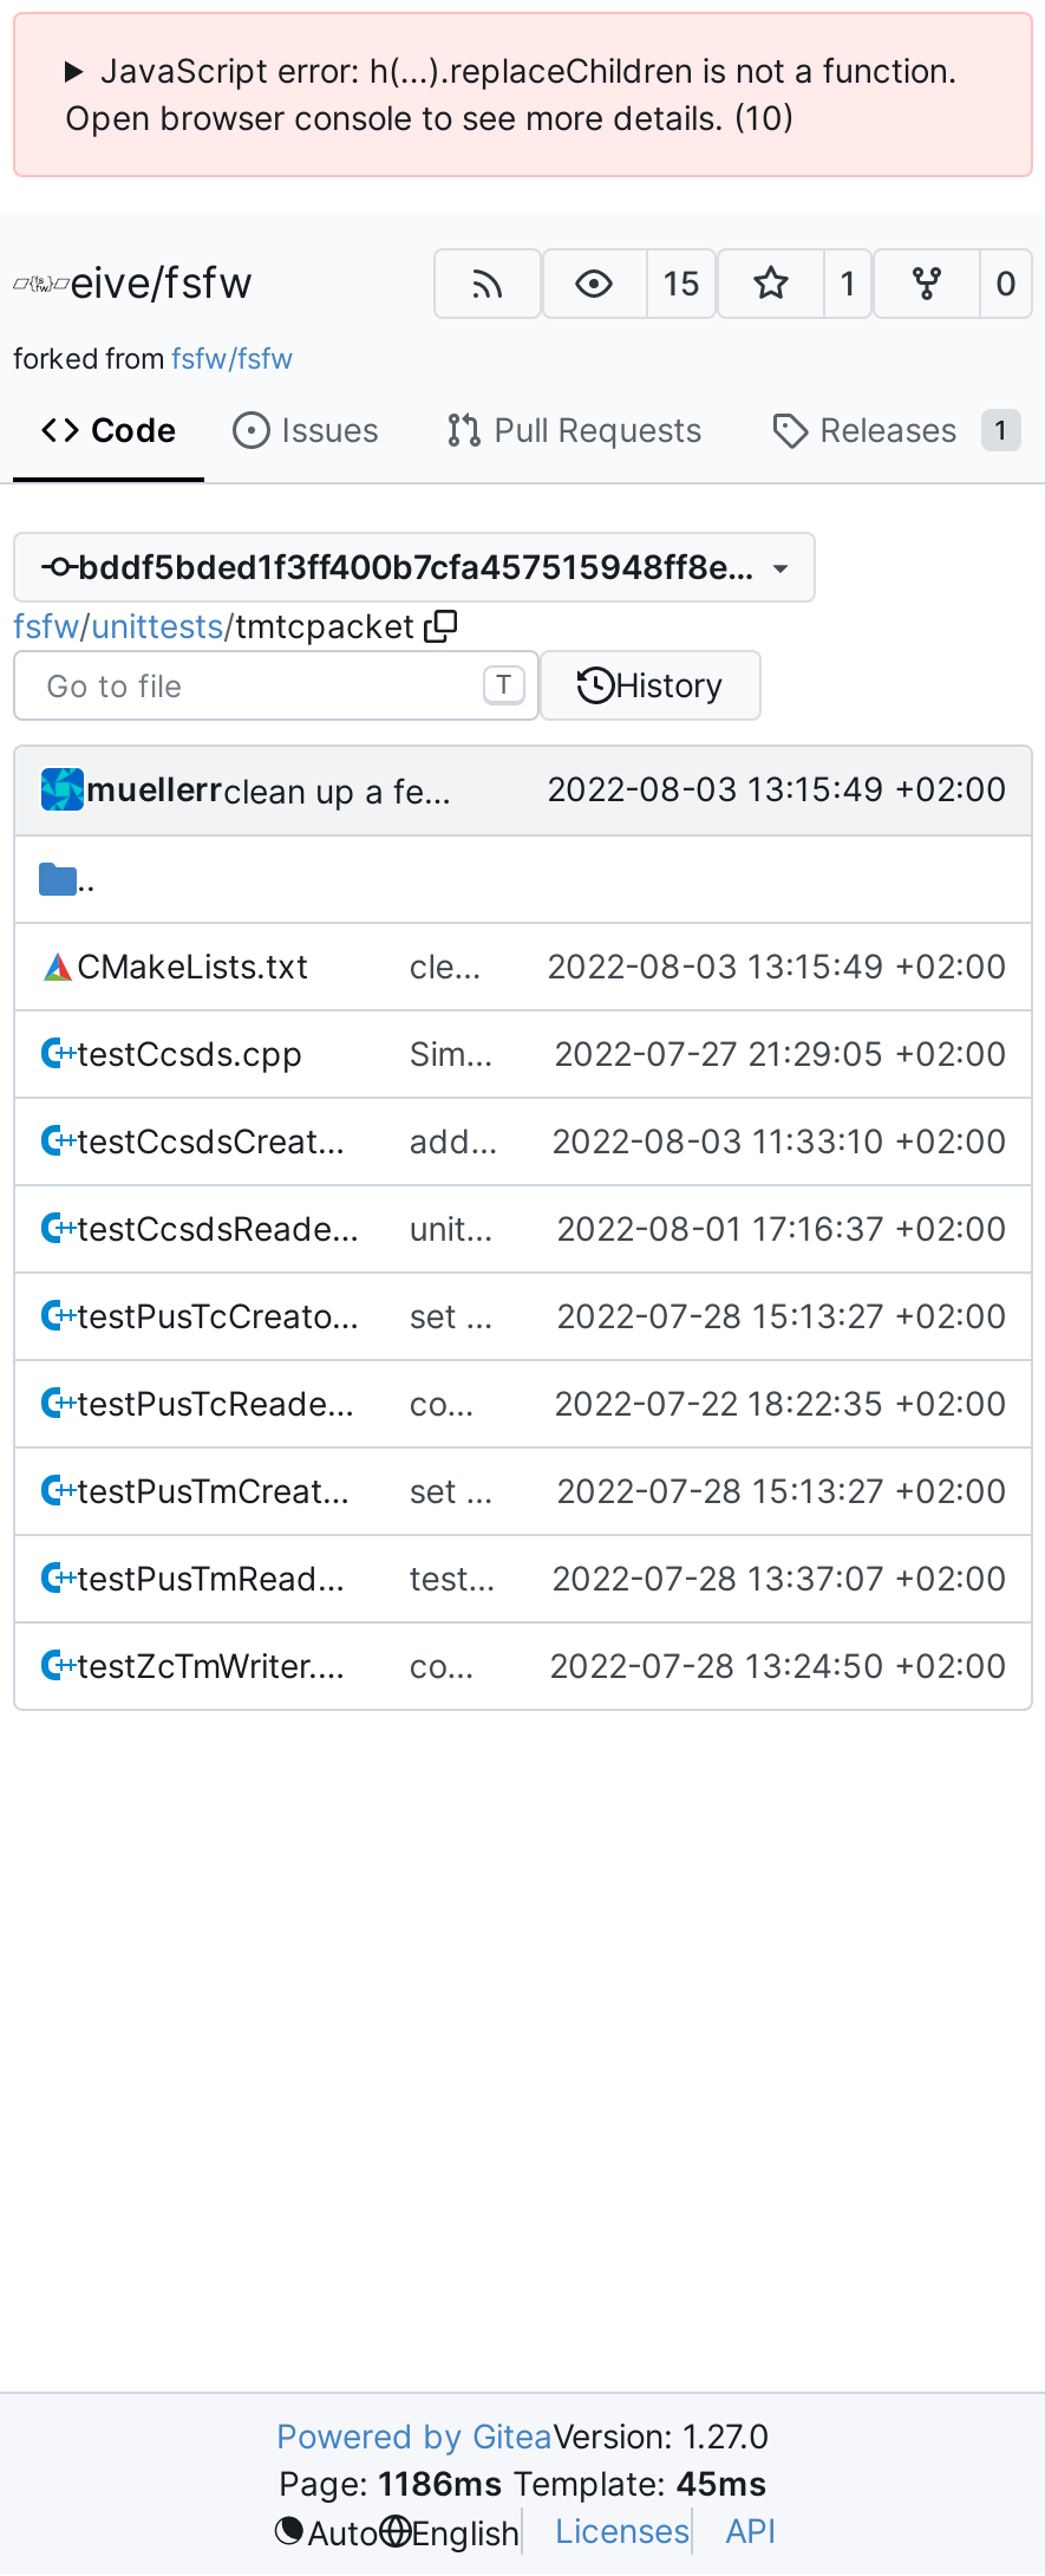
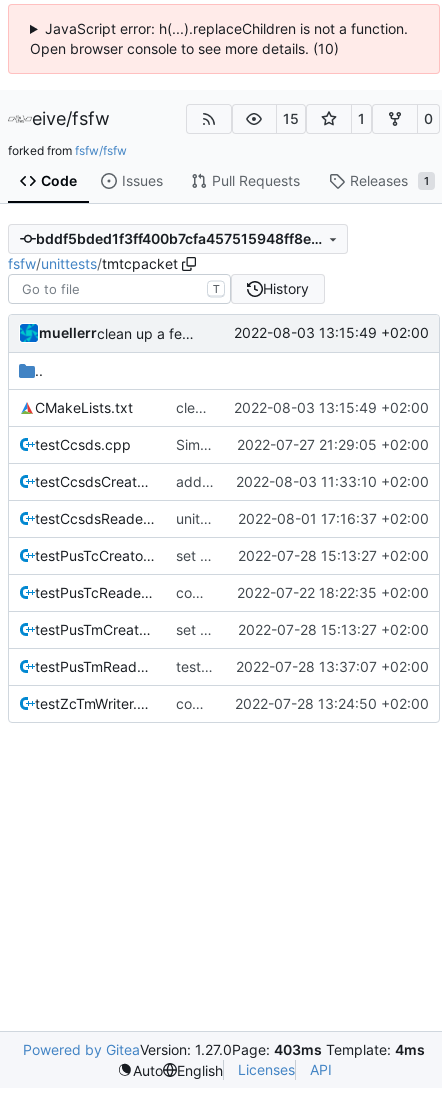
- Powered by GiteaVersion: 1.27.0
- Page: 1186ms Template: 45ms
+ Powered by GiteaVersion: 1.27.0Page: 403ms Template: 4ms
